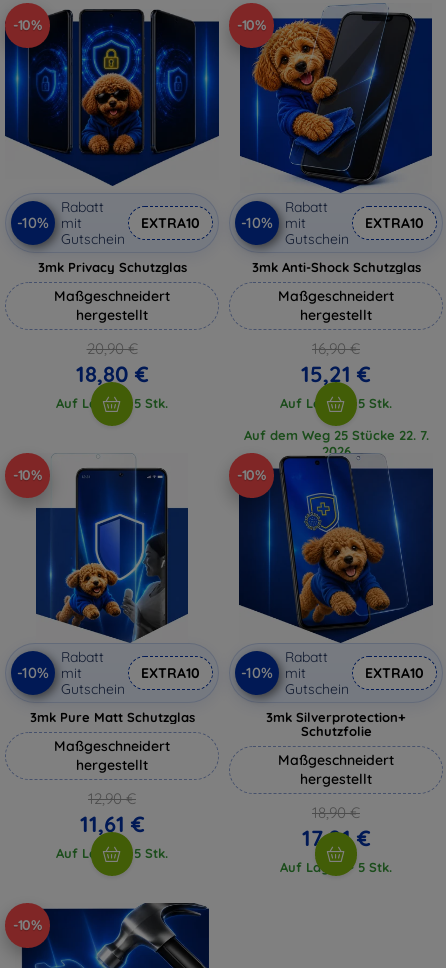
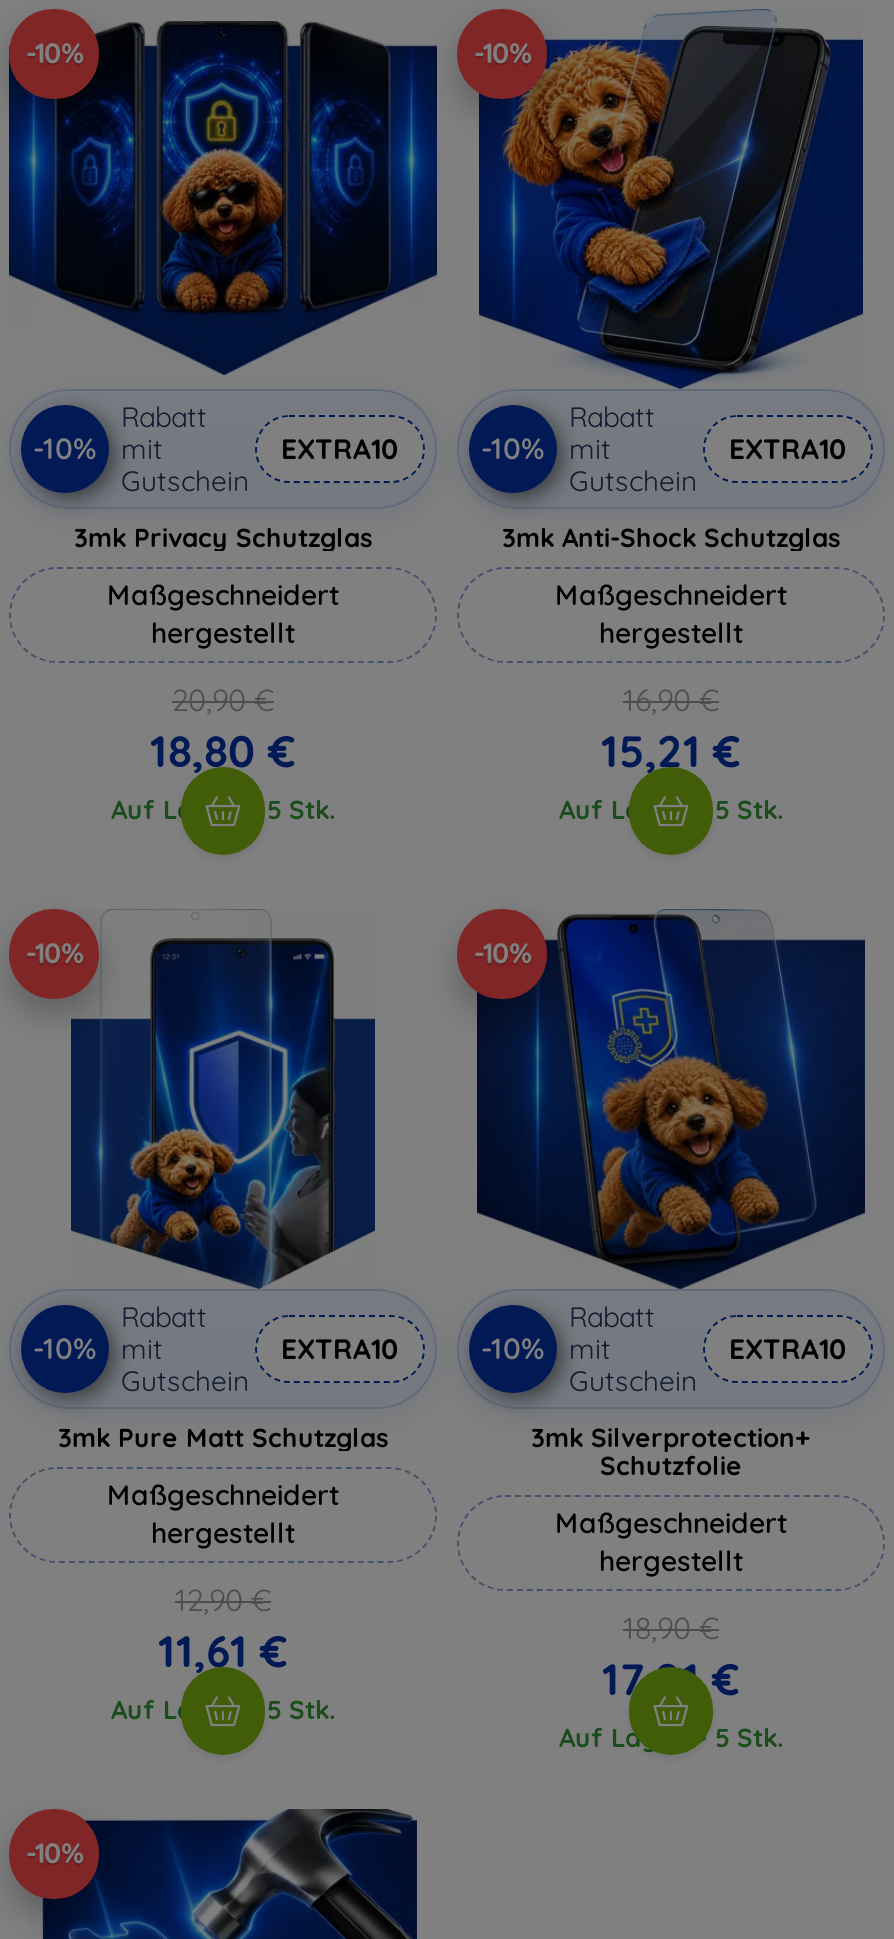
- Auf dem Weg 25 Stücke 22. 7.
- 2026
